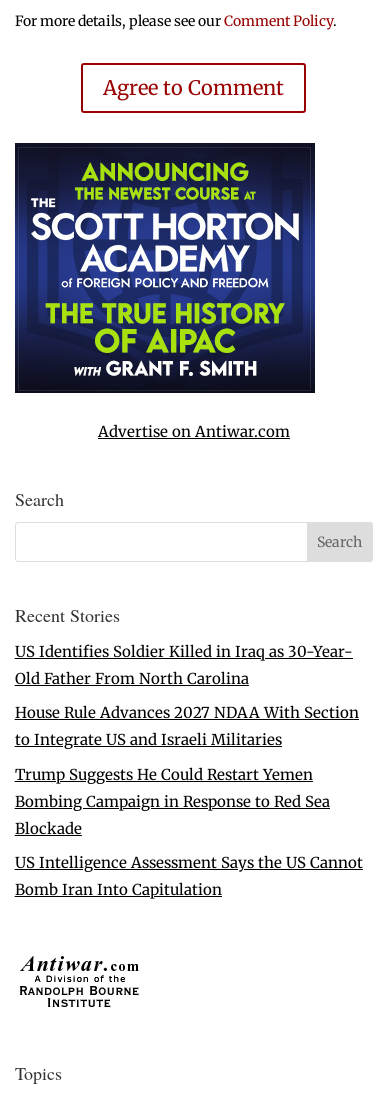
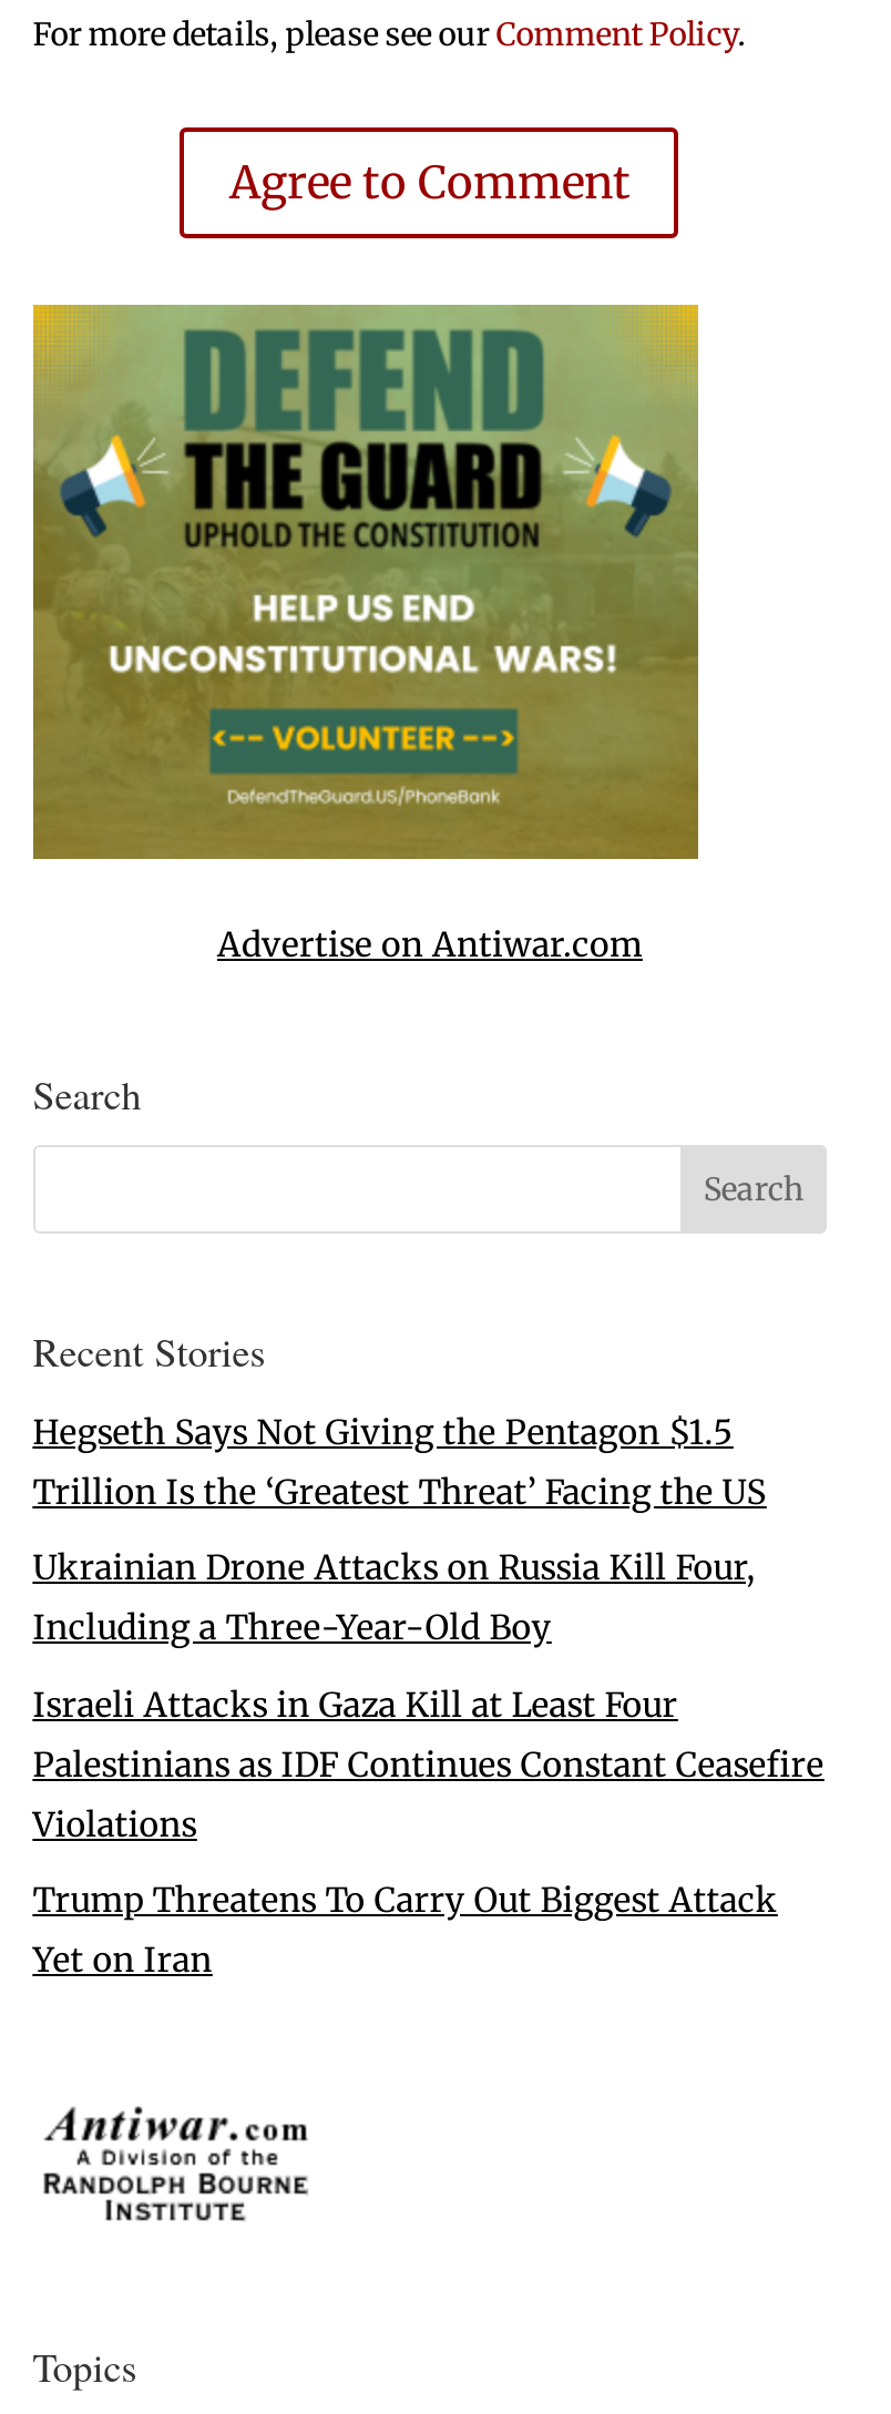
- [image]
+ [image]

- US Identifies Soldier Killed in Iraq as 30-Year-
- Old Father From North Carolina
+ Hegseth Says Not Giving the Pentagon $1.5
+ Trillion Is the ‘Greatest Threat’ Facing the US

- House Rule Advances 2027 NDAA With Section
- to Integrate US and Israeli Militaries
+ Ukrainian Drone Attacks on Russia Kill Four,
+ Including a Three-Year-Old Boy

- Trump Suggests He Could Restart Yemen
- Bombing Campaign in Response to Red Sea
- Blockade
+ Israeli Attacks in Gaza Kill at Least Four
+ Palestinians as IDF Continues Constant Ceasefire
+ Violations

- US Intelligence Assessment Says the US Cannot
- Bomb Iran Into Capitulation
+ Trump Threatens To Carry Out Biggest Attack
+ Yet on Iran
